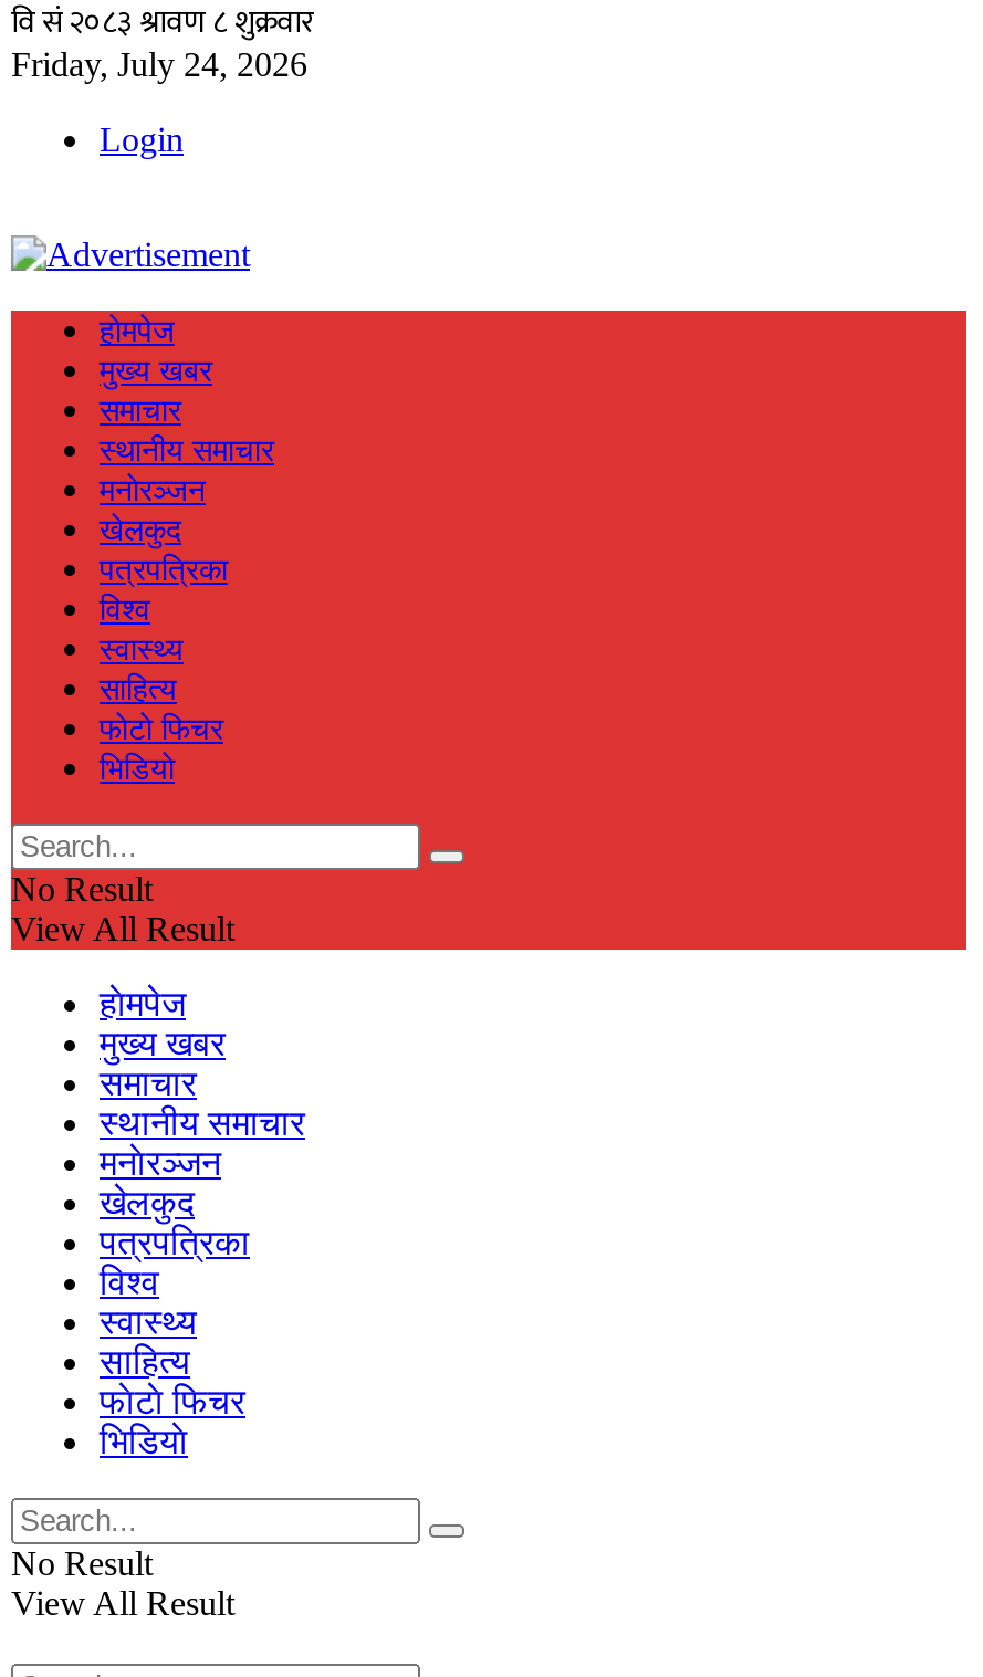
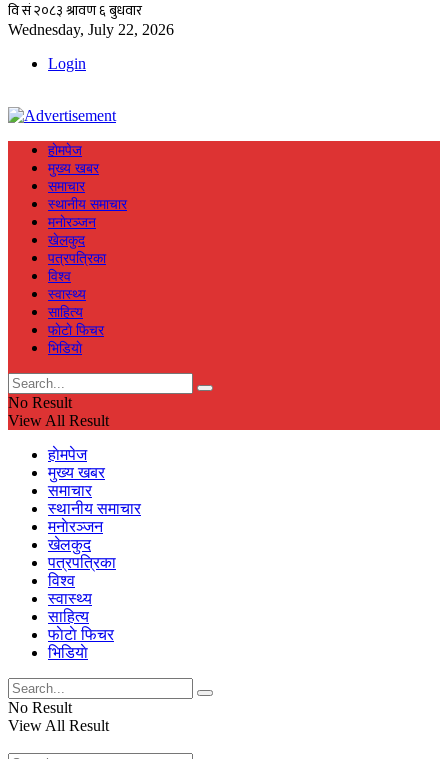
- Friday, July 24, 2026
+ Wednesday, July 22, 2026
